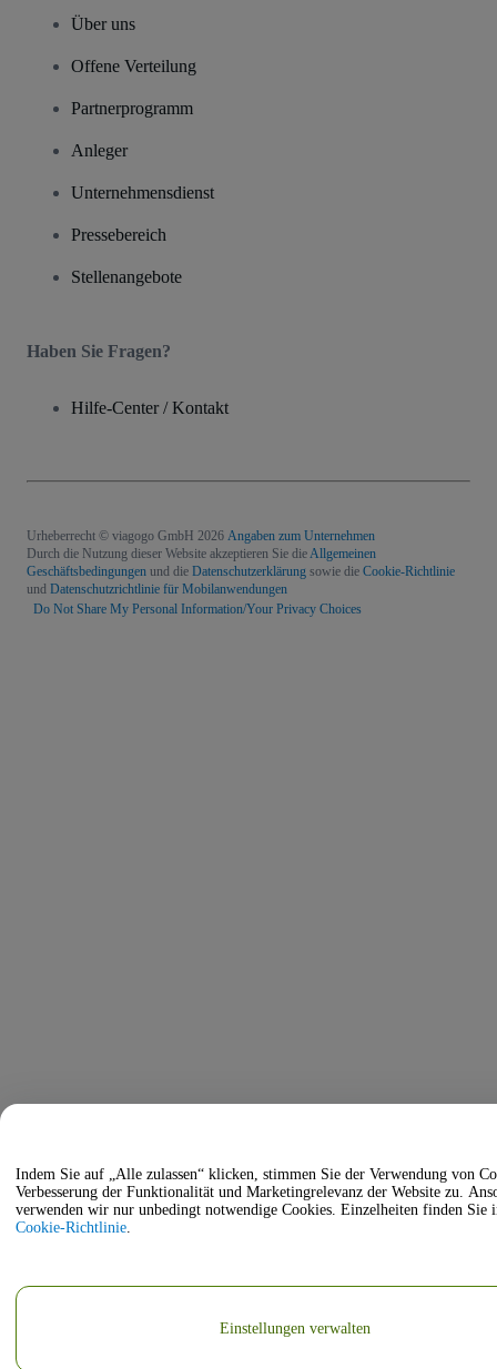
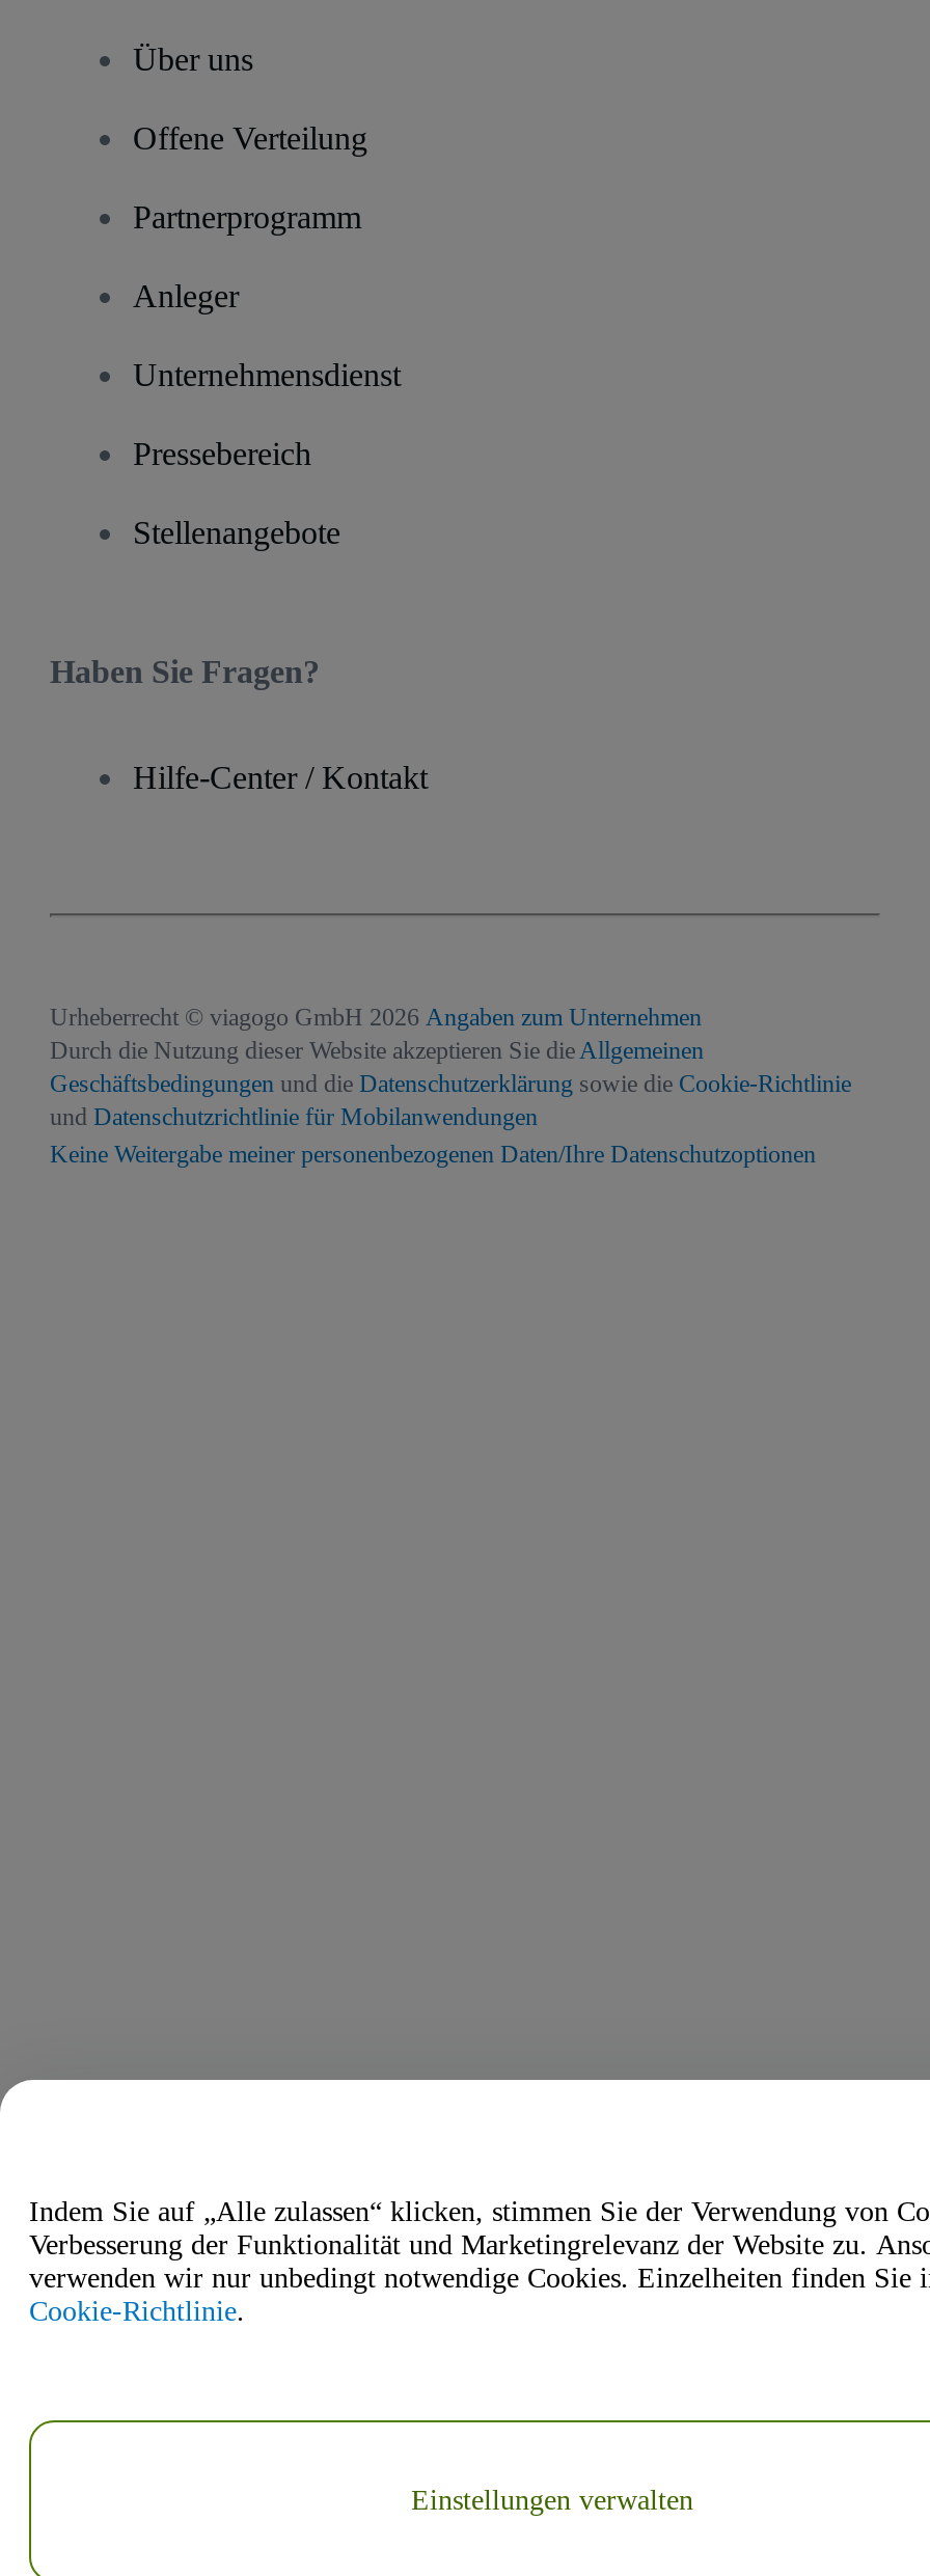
- Do Not Share My Personal Information/Your Privacy Choices
+ Keine Weitergabe meiner personenbezogenen Daten/Ihre Datenschutzoptionen
